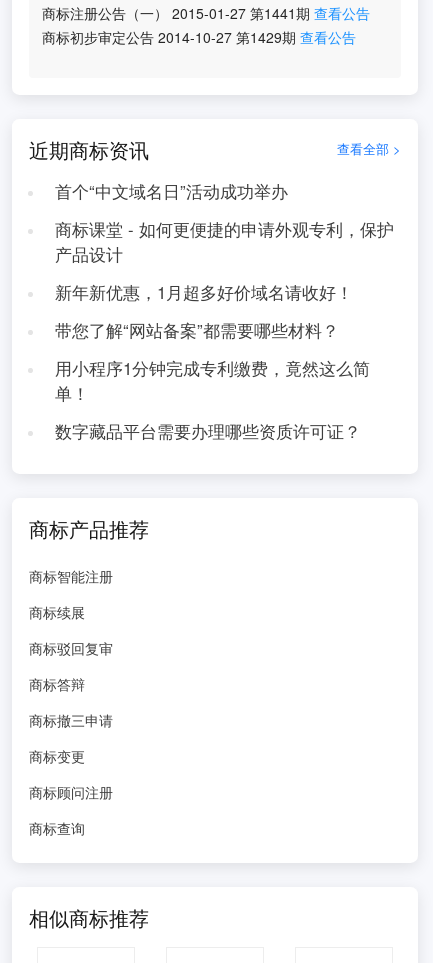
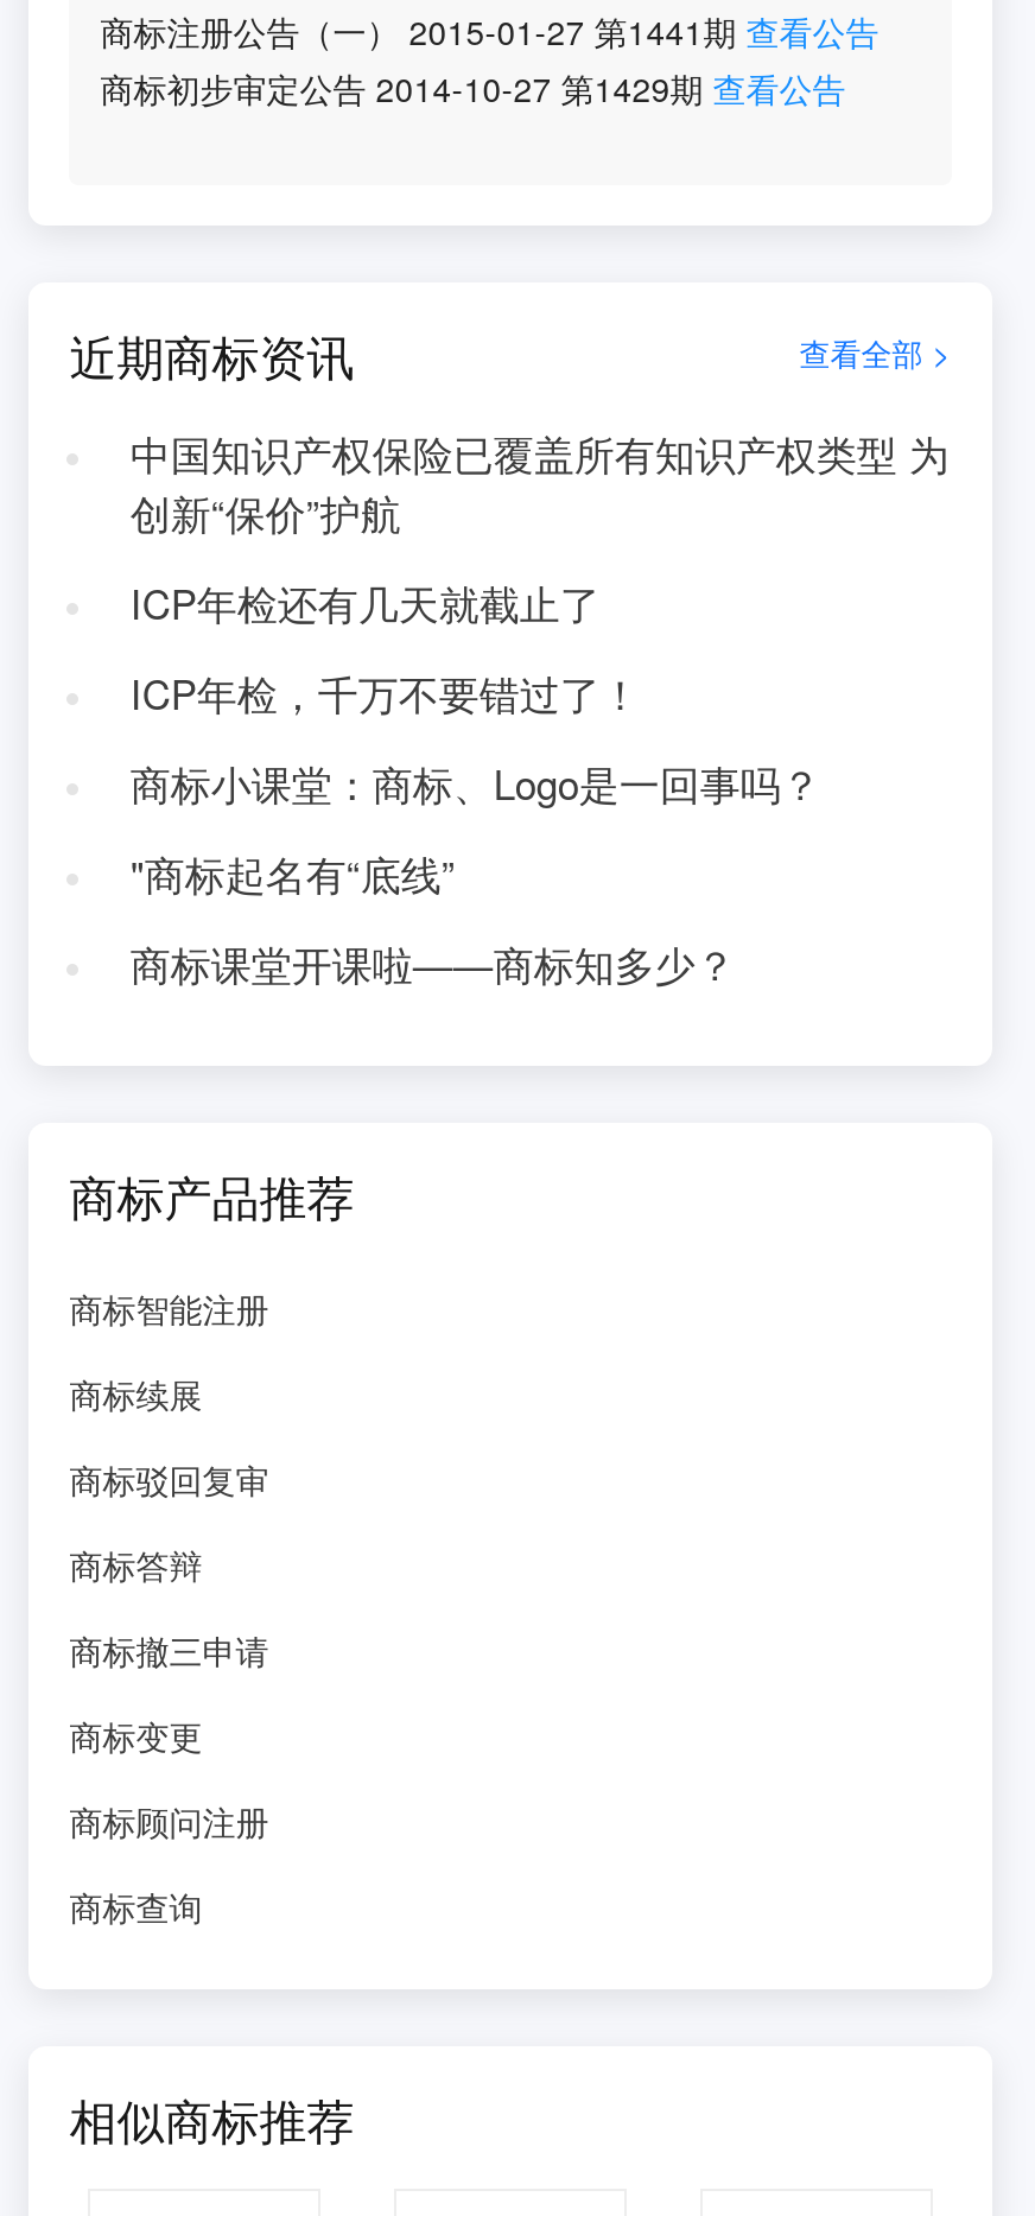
- 首个“中文域名日”活动成功举办
+ 中国知识产权保险已覆盖所有知识产权类型 为
+ 创新“保价”护航

- 商标课堂 - 如何更便捷的申请外观专利，保护
- 产品设计
+ ICP年检还有几天就截止了

- 新年新优惠，1月超多好价域名请收好！
+ ICP年检，千万不要错过了！

- 带您了解“网站备案”都需要哪些材料？
+ 商标小课堂：商标、Logo是一回事吗？

- 用小程序1分钟完成专利缴费，竟然这么简
- 单！
+ "商标起名有“底线”

- 数字藏品平台需要办理哪些资质许可证？
+ 商标课堂开课啦——商标知多少？
